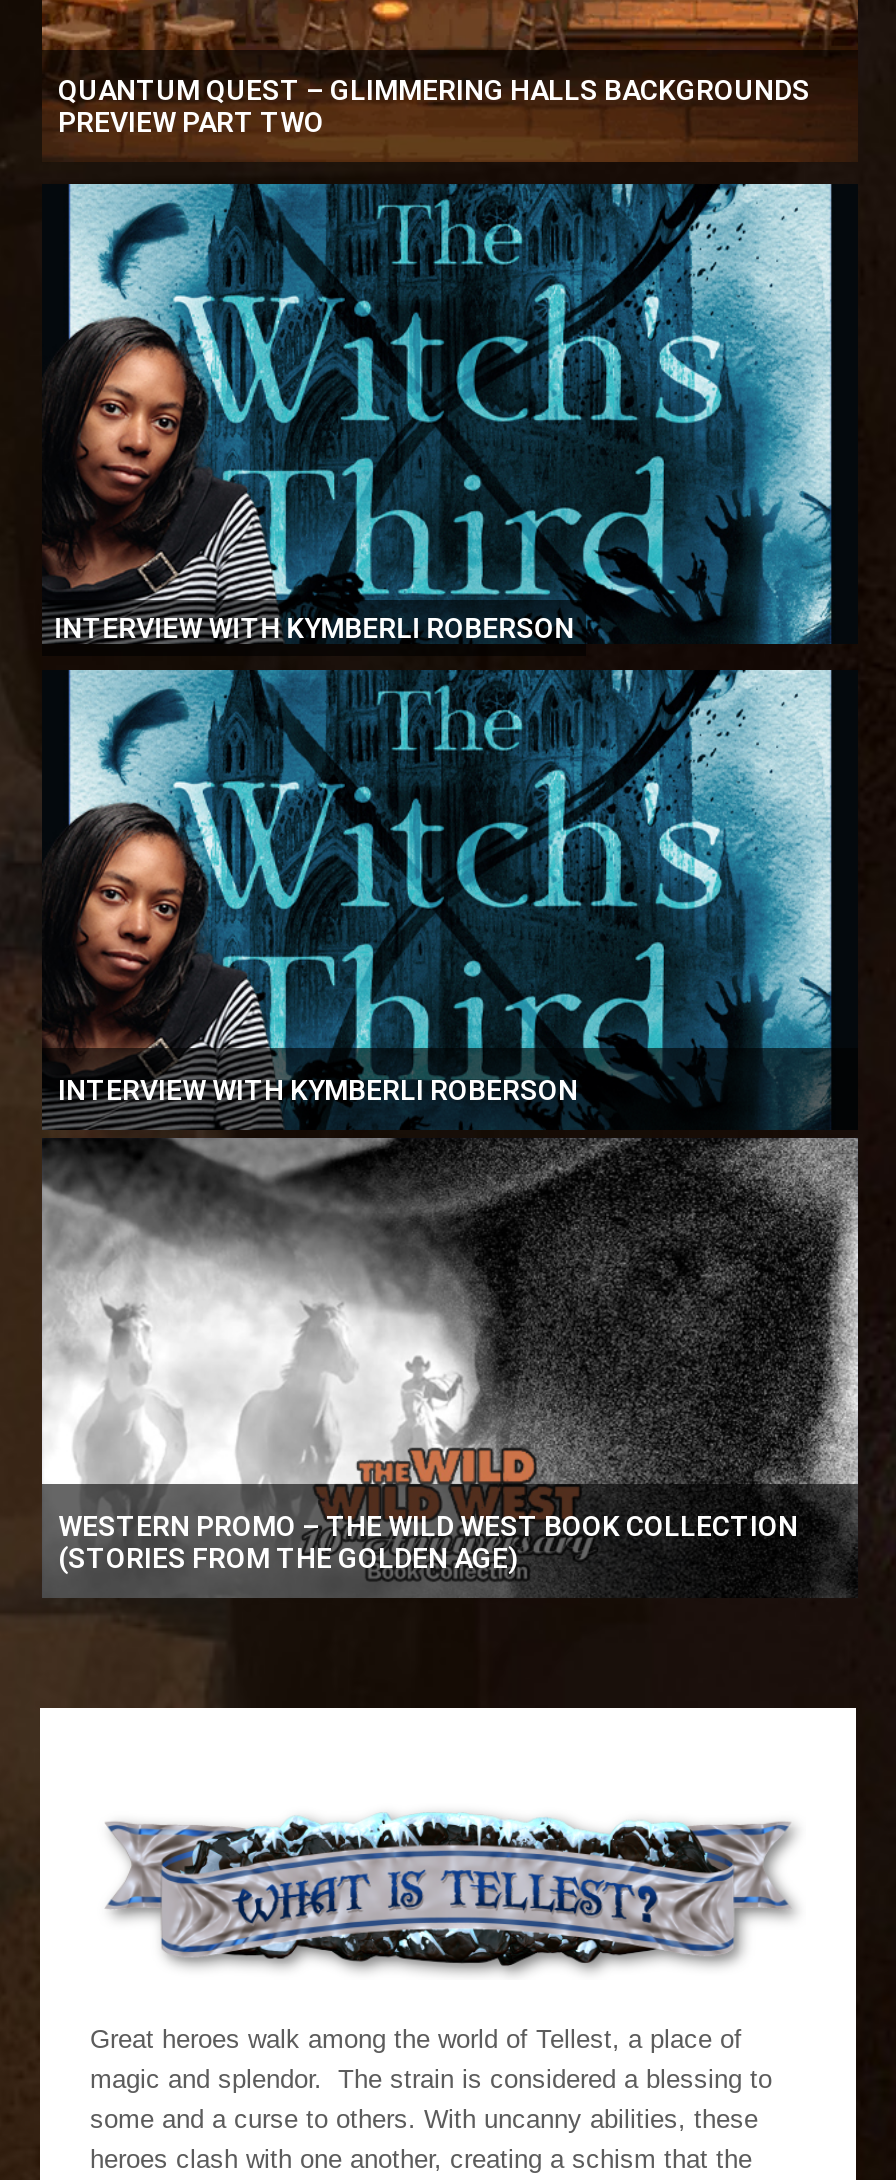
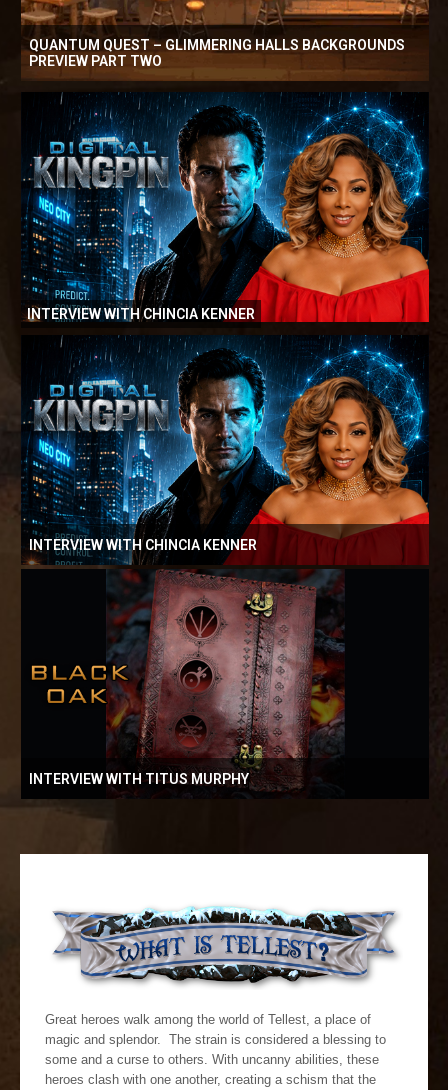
- [image]
- INTERVIEW WITH KYMBERLI ROBERSON
+ [image]
+ INTERVIEW WITH CHINCIA KENNER

- [image]
- INTERVIEW WITH KYMBERLI ROBERSON
+ [image]
+ INTERVIEW WITH CHINCIA KENNER

- WESTERN PROMO – THE WILD WEST BOOK COLLECTION
- (STORIES FROM THE GOLDEN AGE)
+ INTERVIEW WITH TITUS MURPHY
